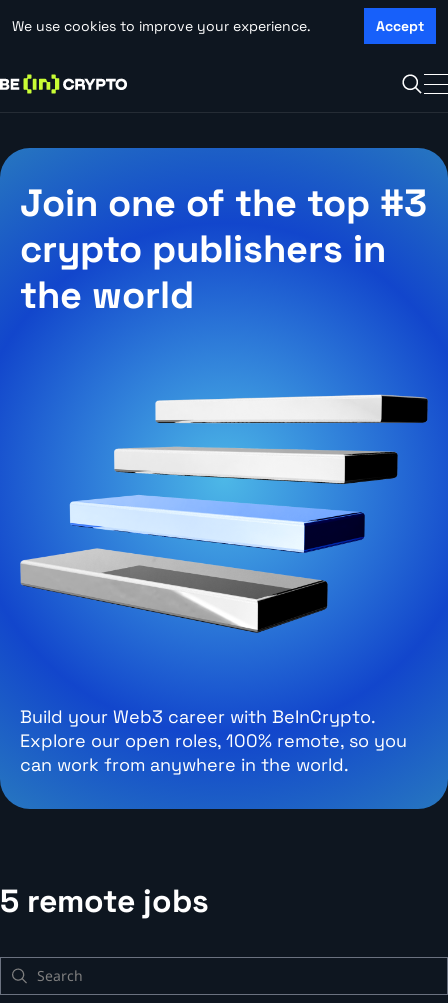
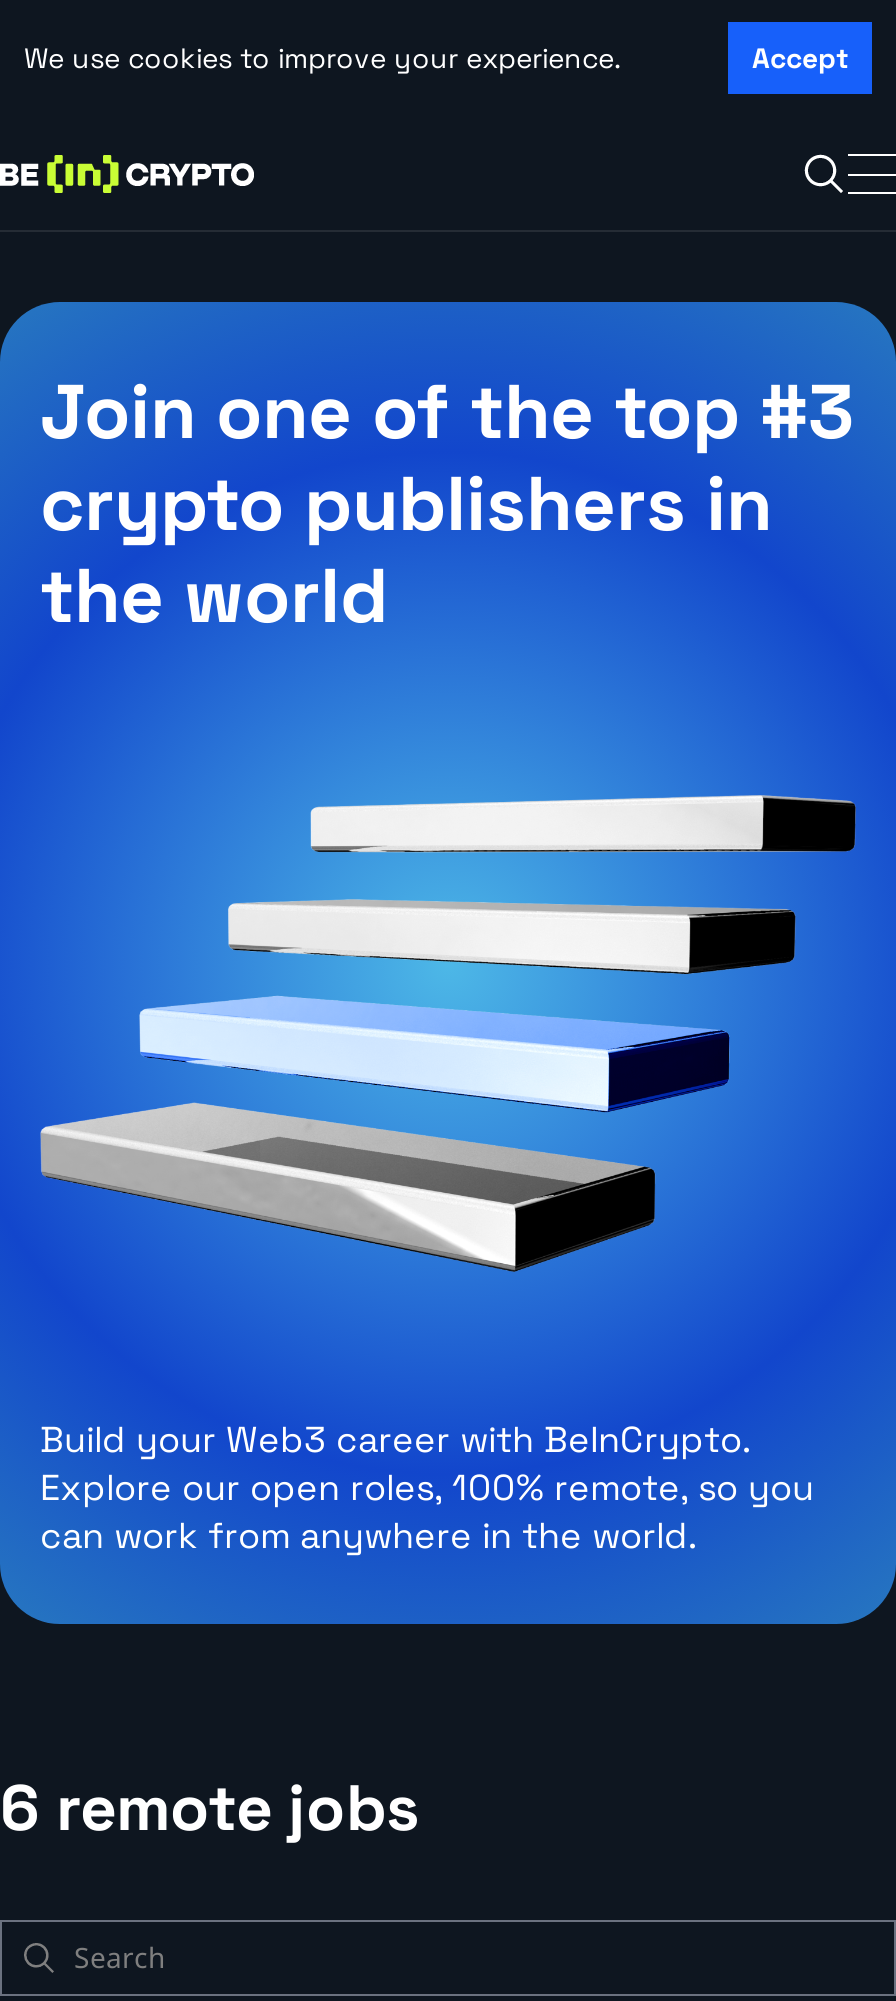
- 5 remote jobs
+ 6 remote jobs
